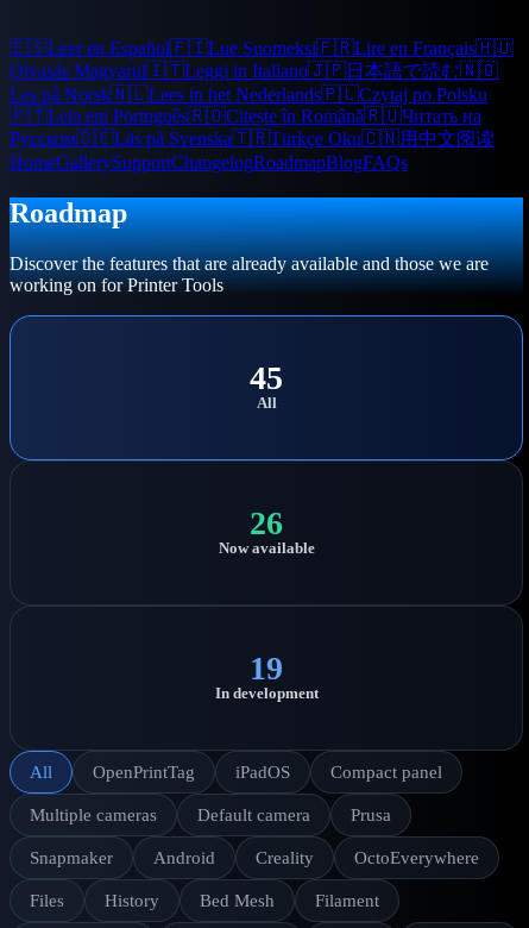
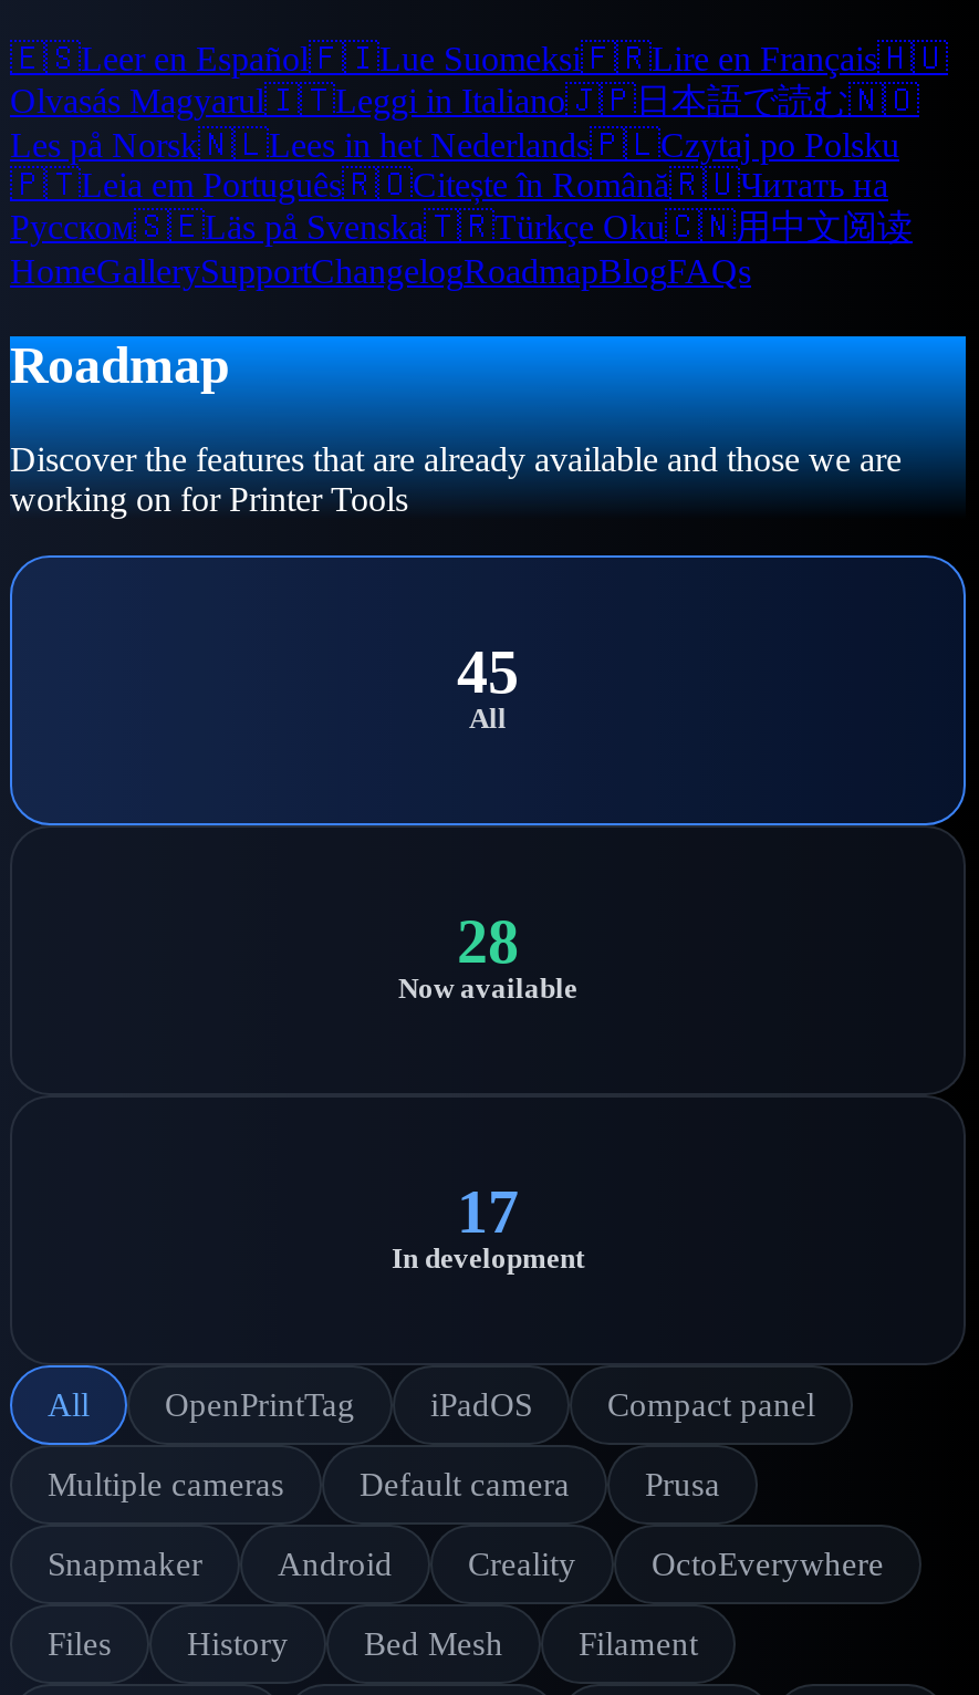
- 26
+ 28

- 19
+ 17
